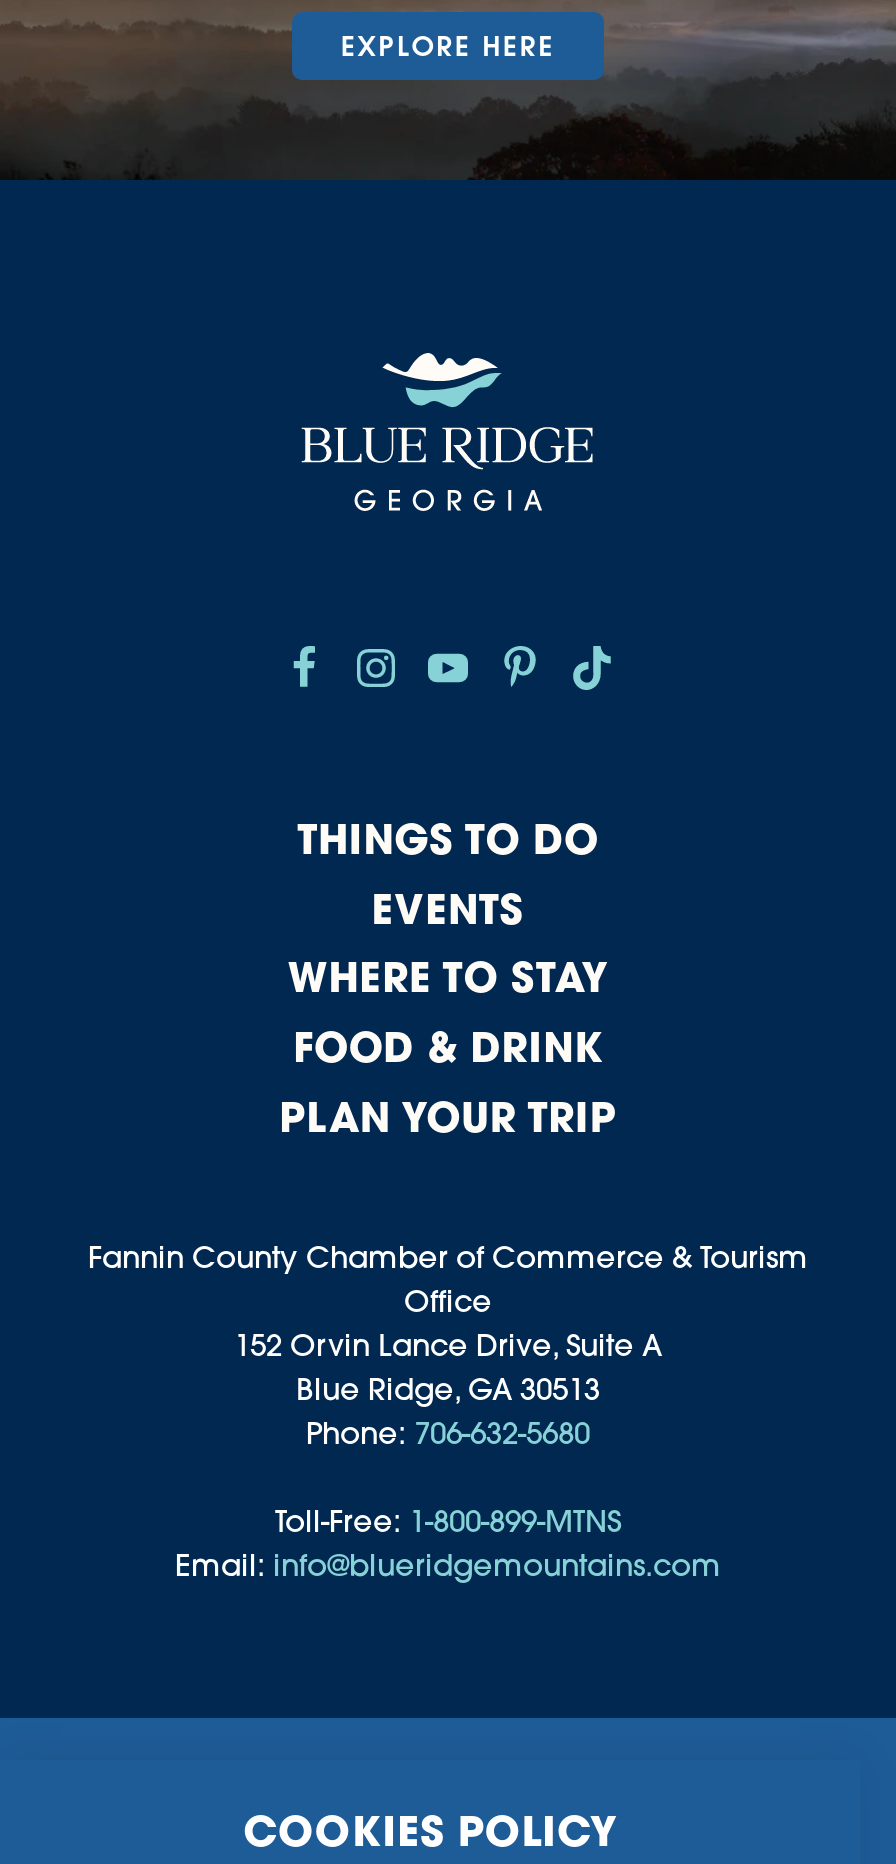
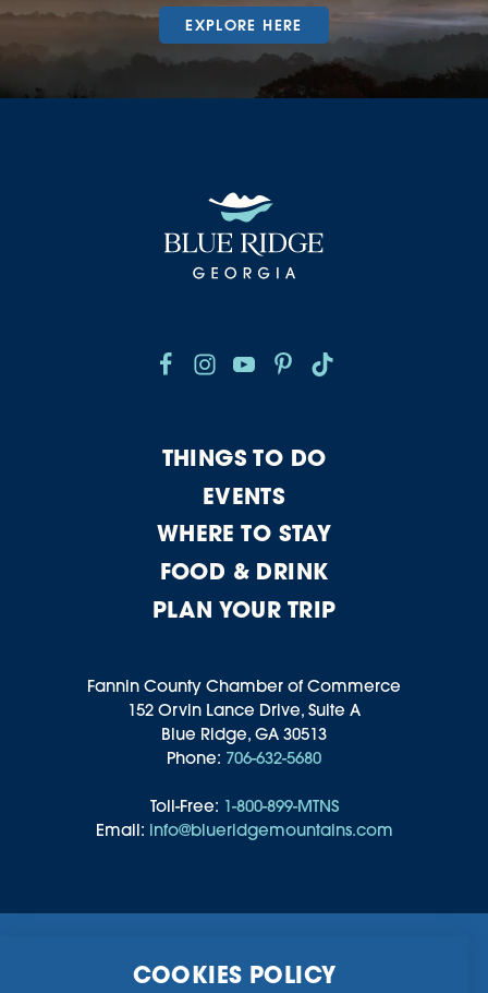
- Fannin County Chamber of Commerce & Tourism
- Office
+ Fannin County Chamber of Commerce
